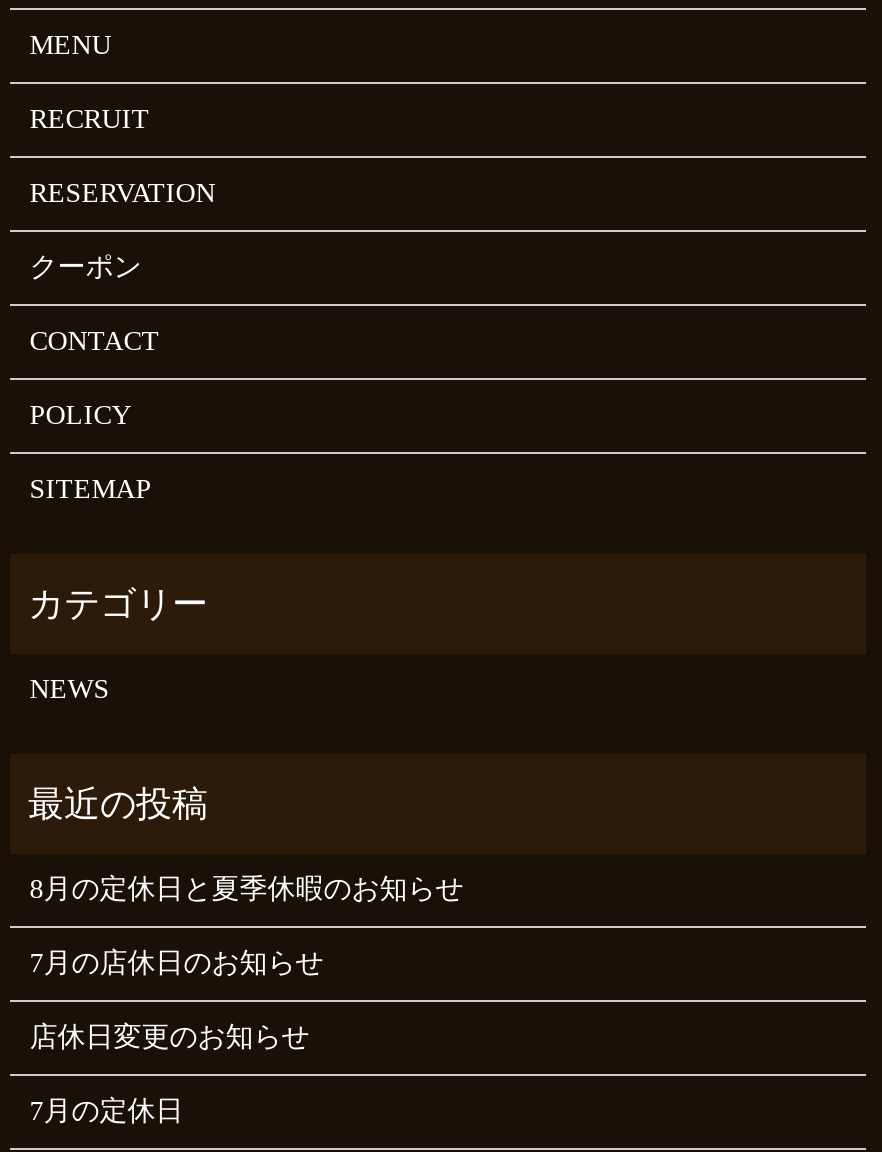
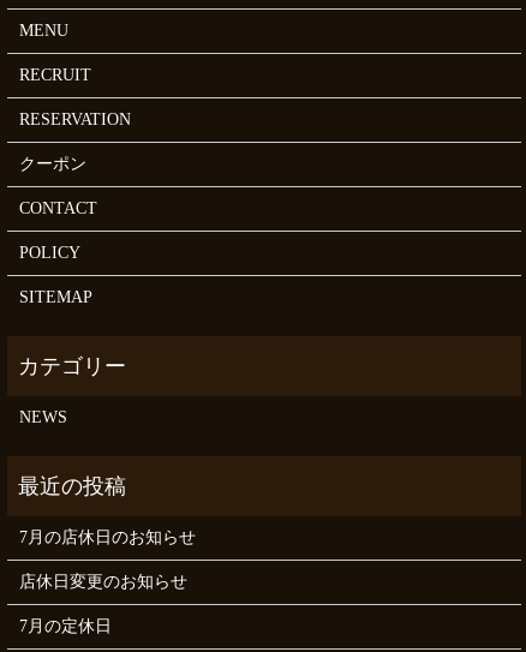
- 8月の定休日と夏季休暇のお知らせ
